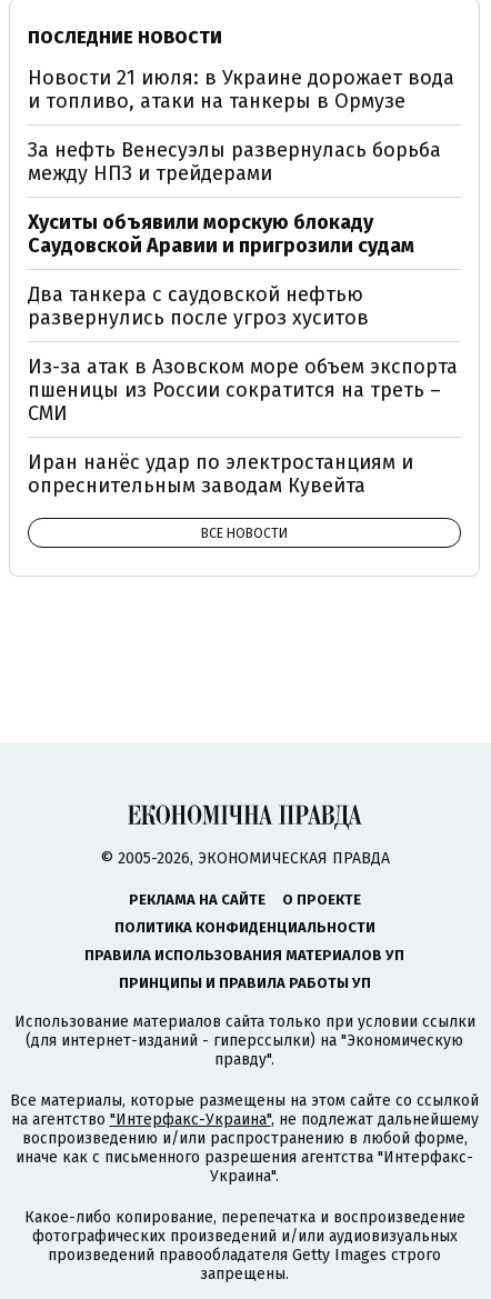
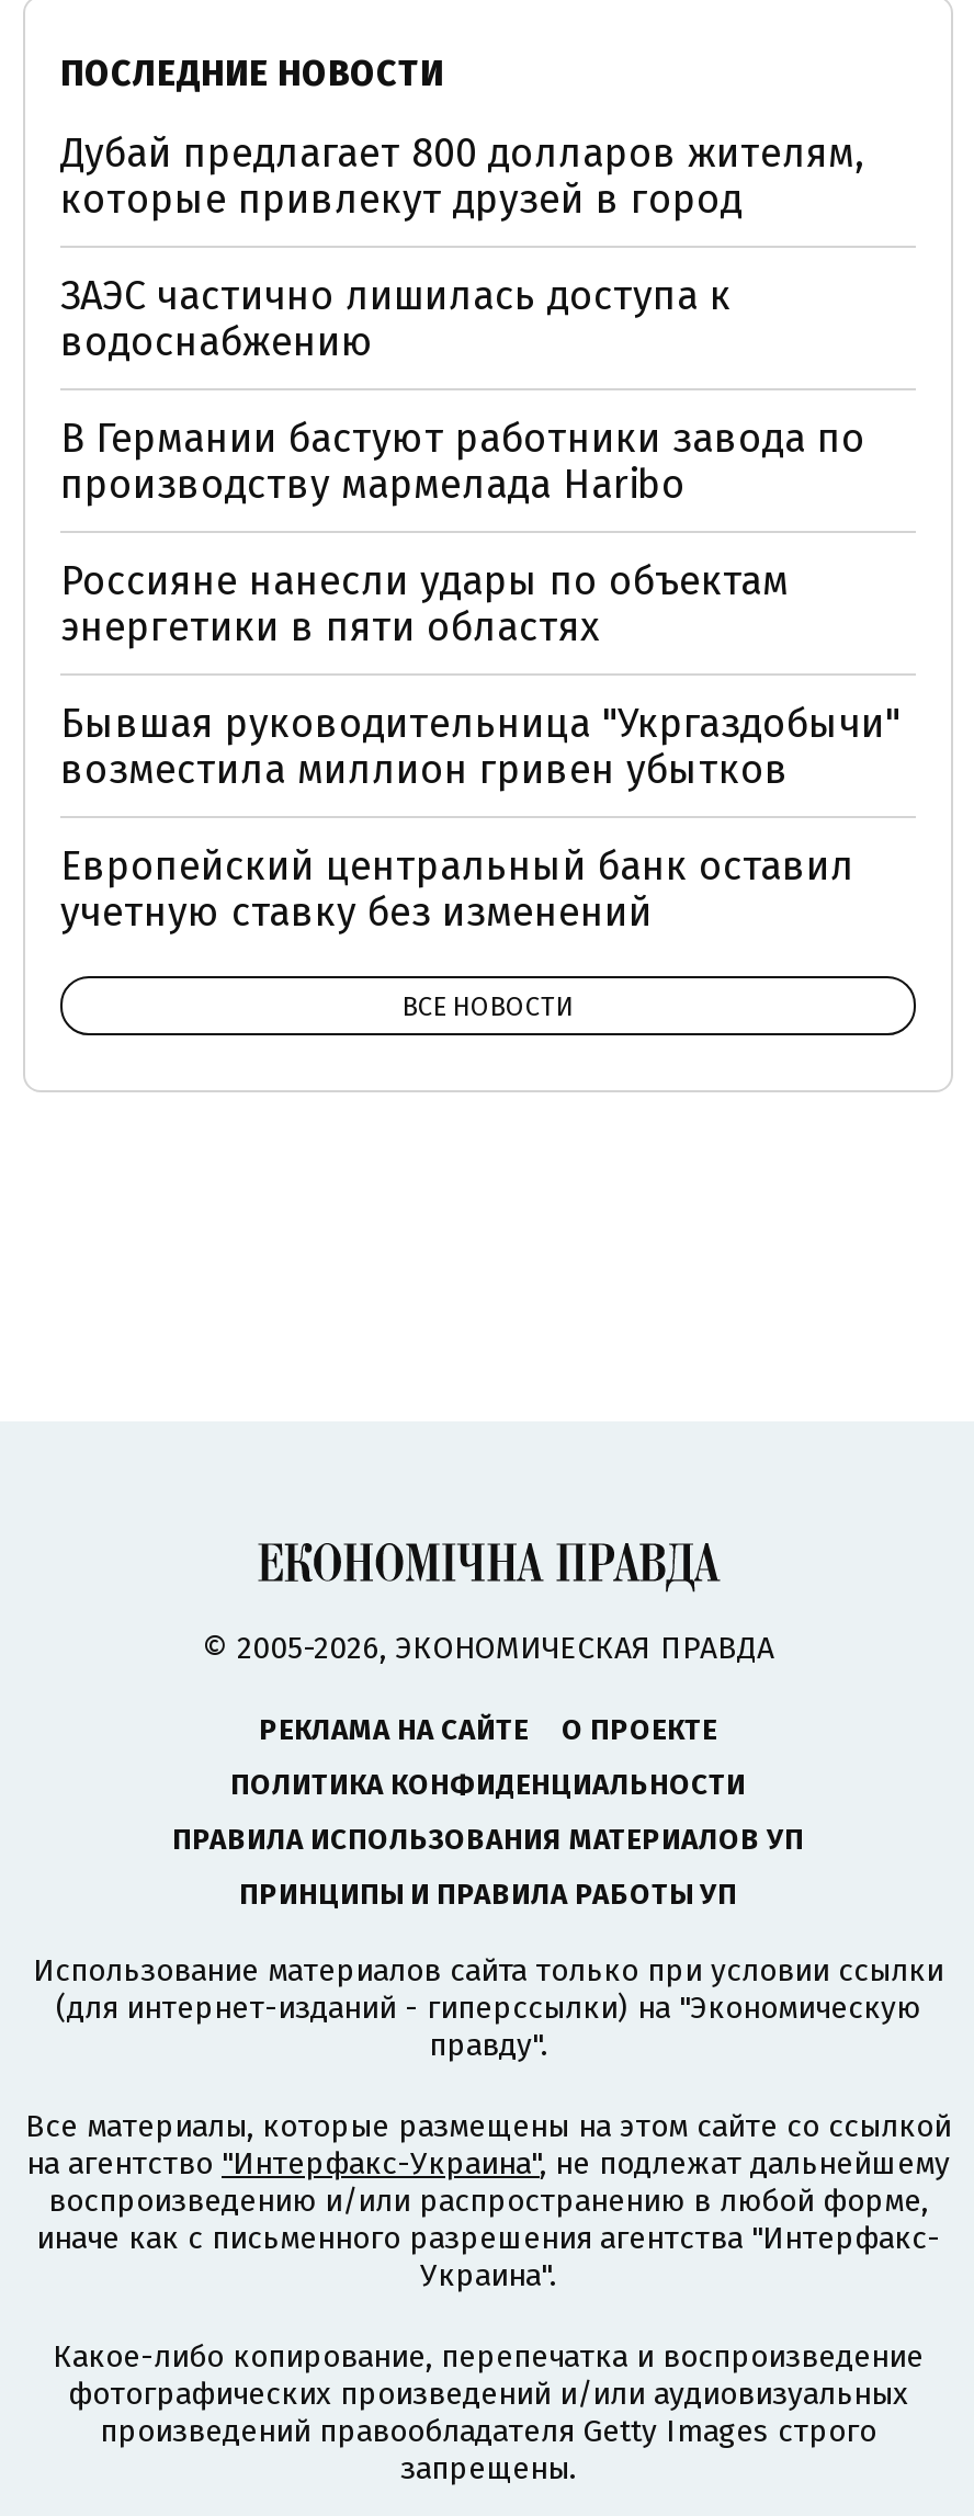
- Новости 21 июля: в Украине дорожает вода
- и топливо, атаки на танкеры в Ормузе
+ Дубай предлагает 800 долларов жителям,
+ которые привлекут друзей в город

- За нефть Венесуэлы развернулась борьба
- между НПЗ и трейдерами
+ ЗАЭС частично лишилась доступа к
+ водоснабжению

- Хуситы объявили морскую блокаду
- Саудовской Аравии и пригрозили судам
+ В Германии бастуют работники завода по
+ производству мармелада Haribo

- Два танкера с саудовской нефтью
- развернулись после угроз хуситов
+ Россияне нанесли удары по объектам
+ энергетики в пяти областях

- Из-за атак в Азовском море объем экспорта
- пшеницы из России сократится на треть –
- СМИ
+ Бывшая руководительница "Укргаздобычи"
+ возместила миллион гривен убытков

- Иран нанёс удар по электростанциям и
- опреснительным заводам Кувейта
+ Европейский центральный банк оставил
+ учетную ставку без изменений
